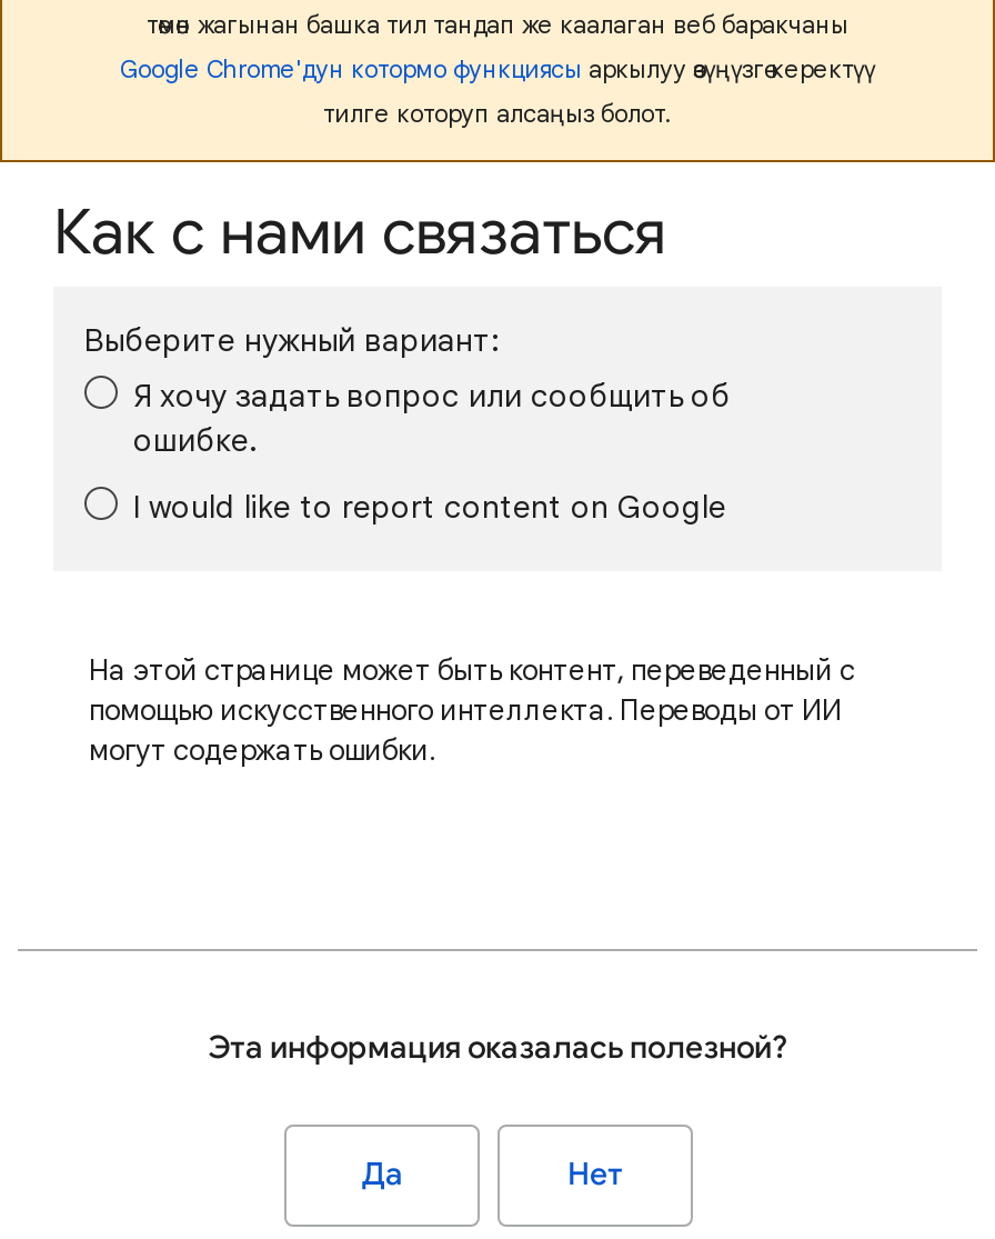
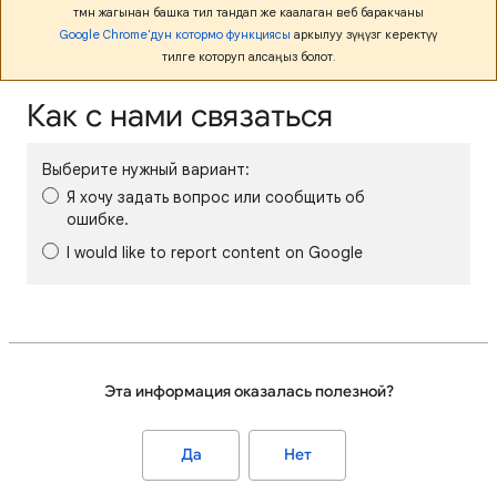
- На этой странице может быть контент, переведенный с
- помощью искусственного интеллекта. Переводы от ИИ
- могут содержать ошибки.
